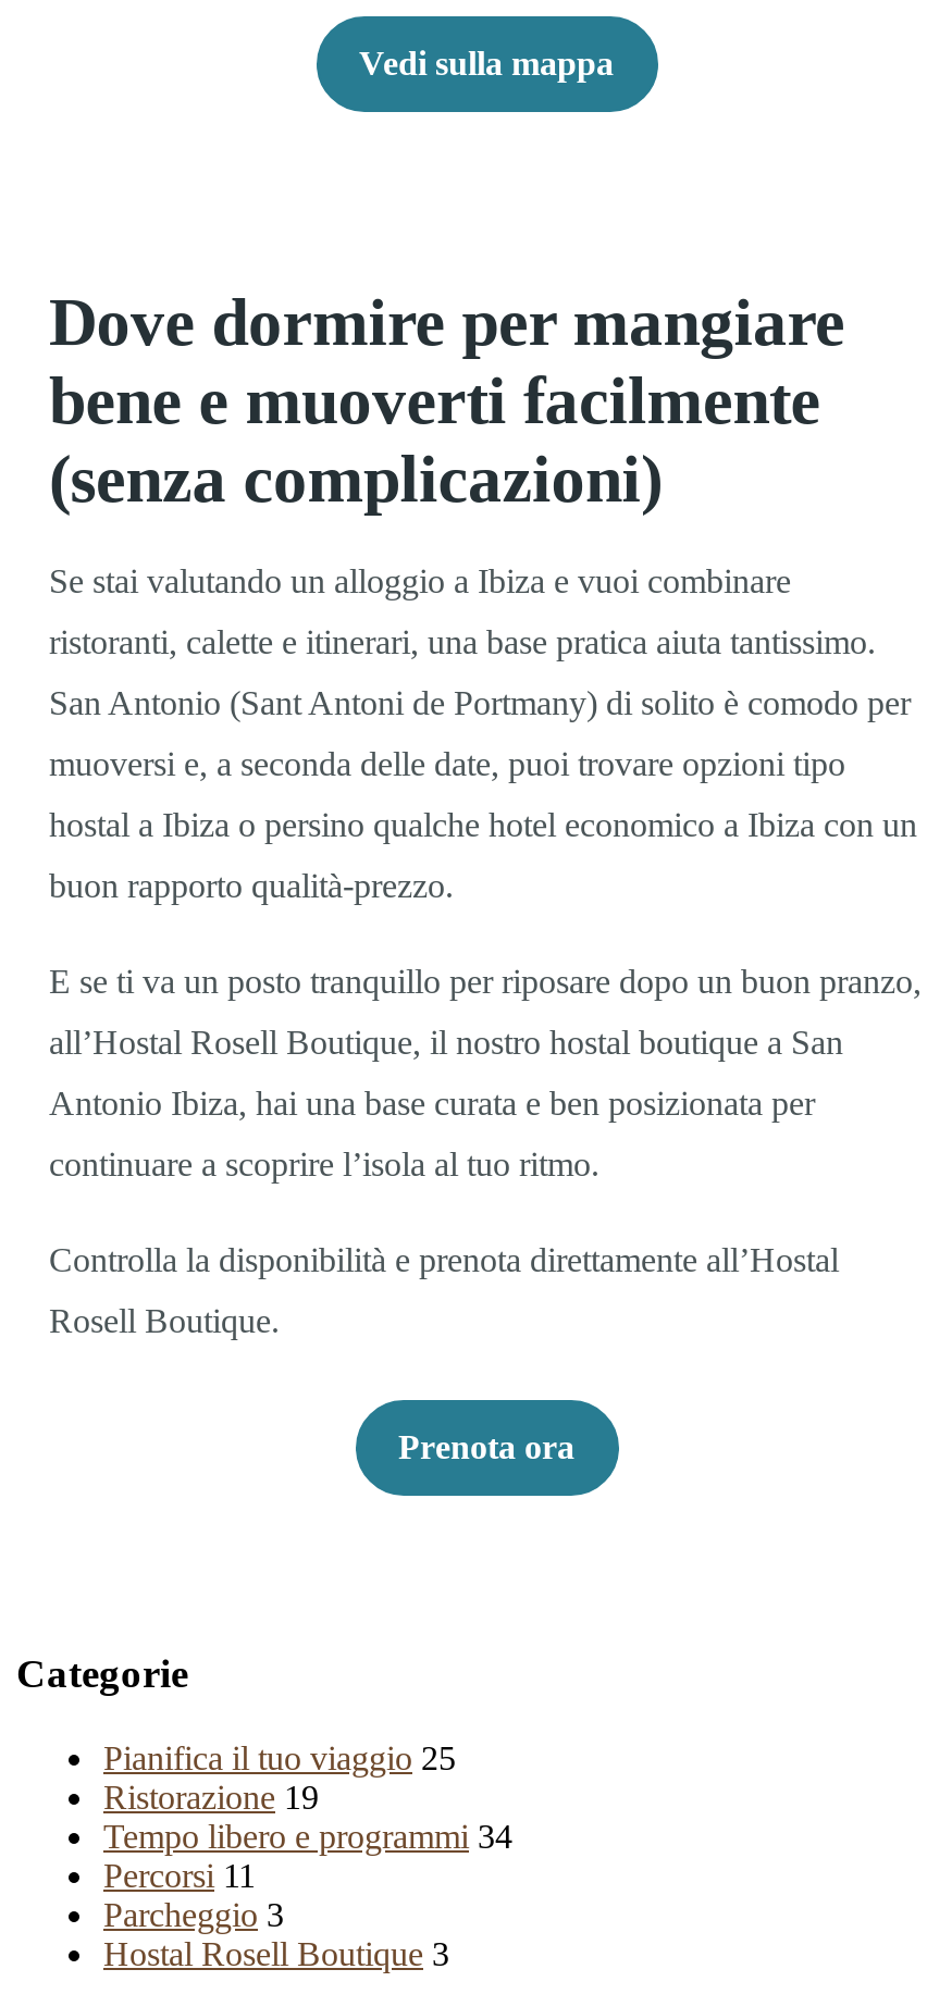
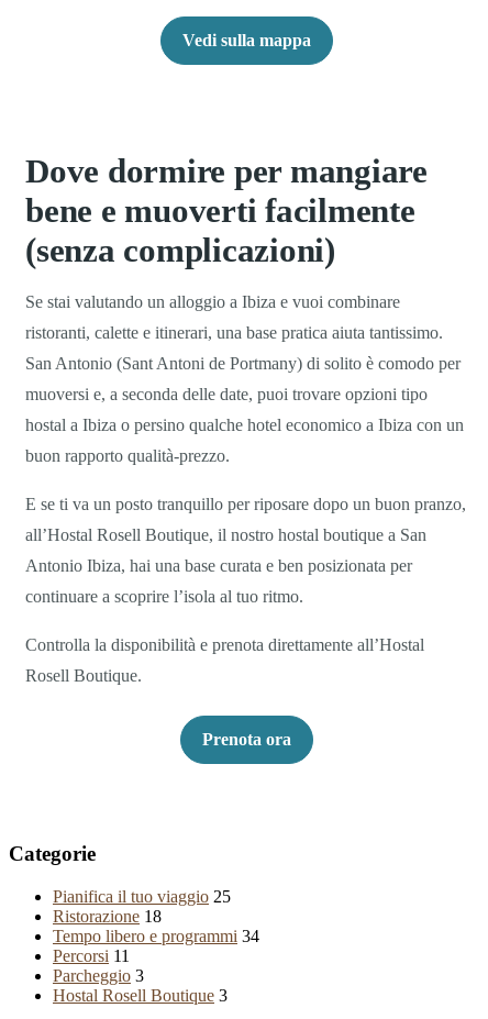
- Ristorazione 19
+ Ristorazione 18
